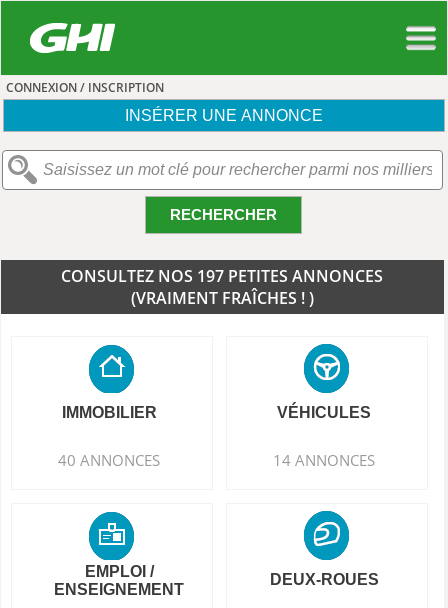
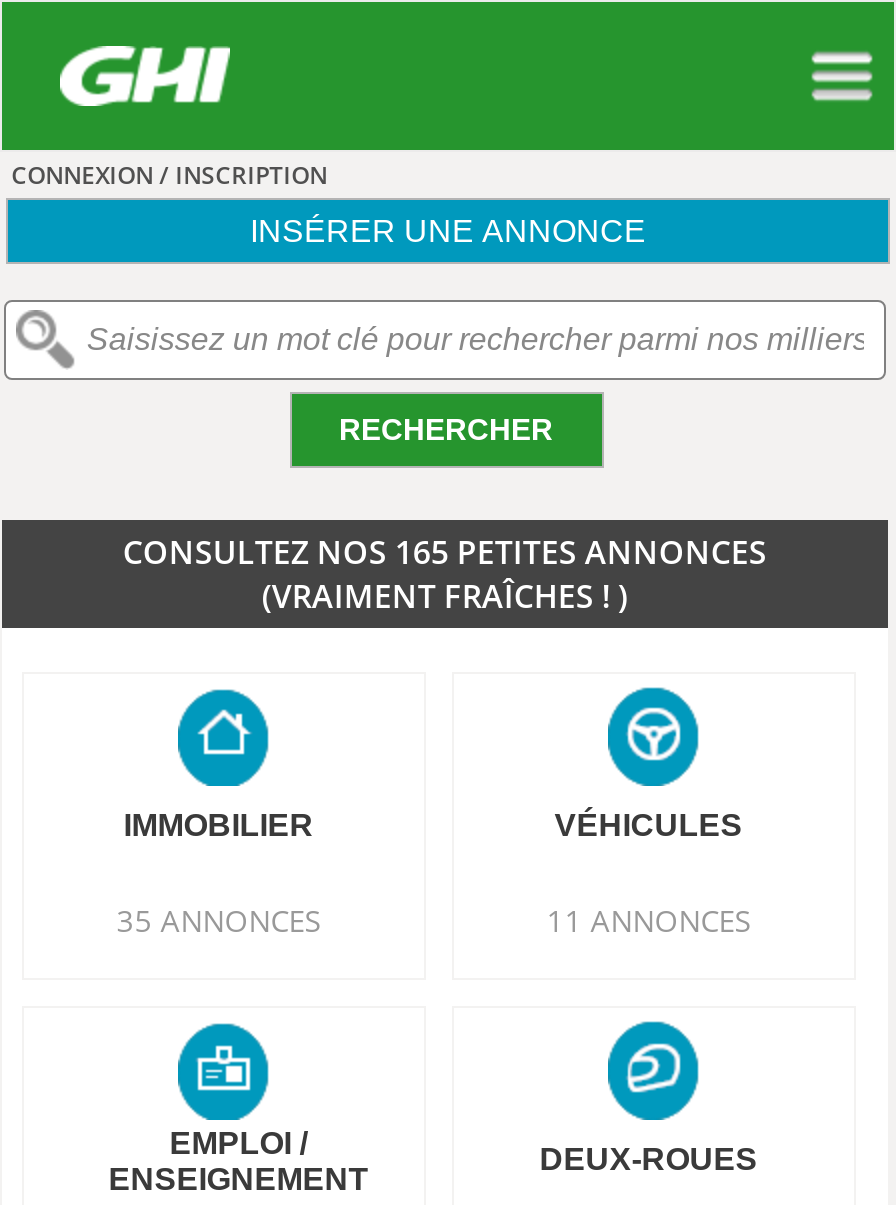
- CONSULTEZ NOS 197 PETITES ANNONCES
+ CONSULTEZ NOS 165 PETITES ANNONCES

- 40 ANNONCES
+ 35 ANNONCES

- 14 ANNONCES
+ 11 ANNONCES
